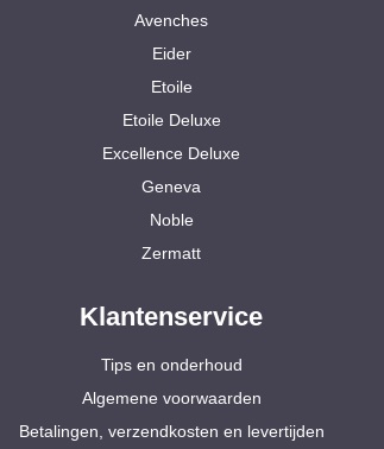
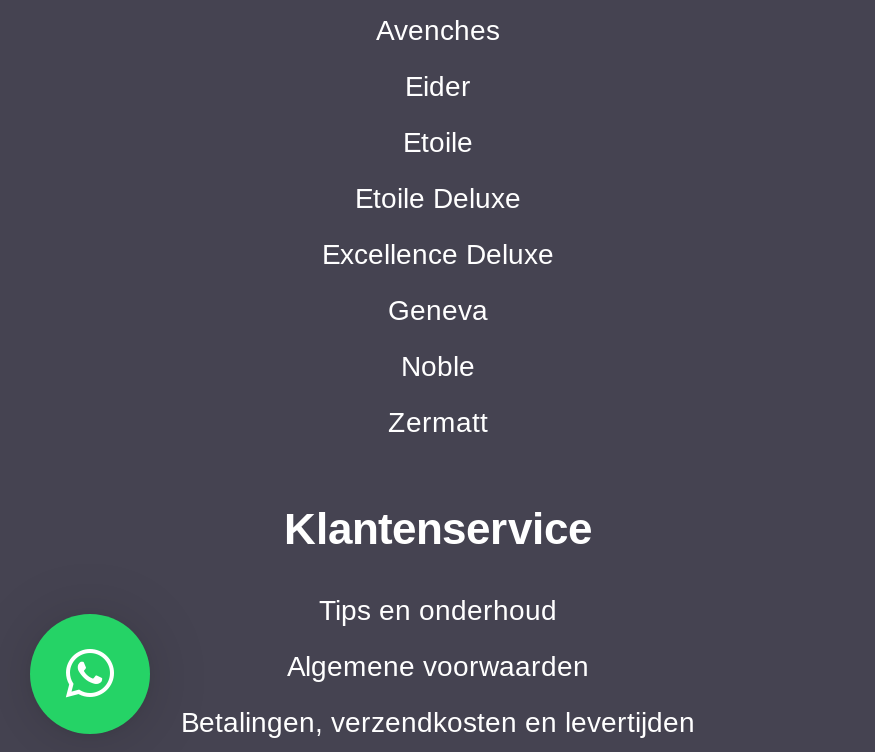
+ [image]
